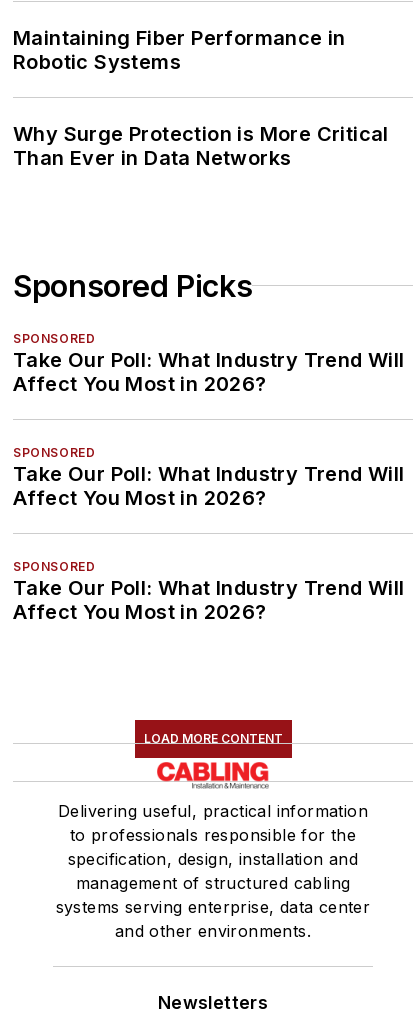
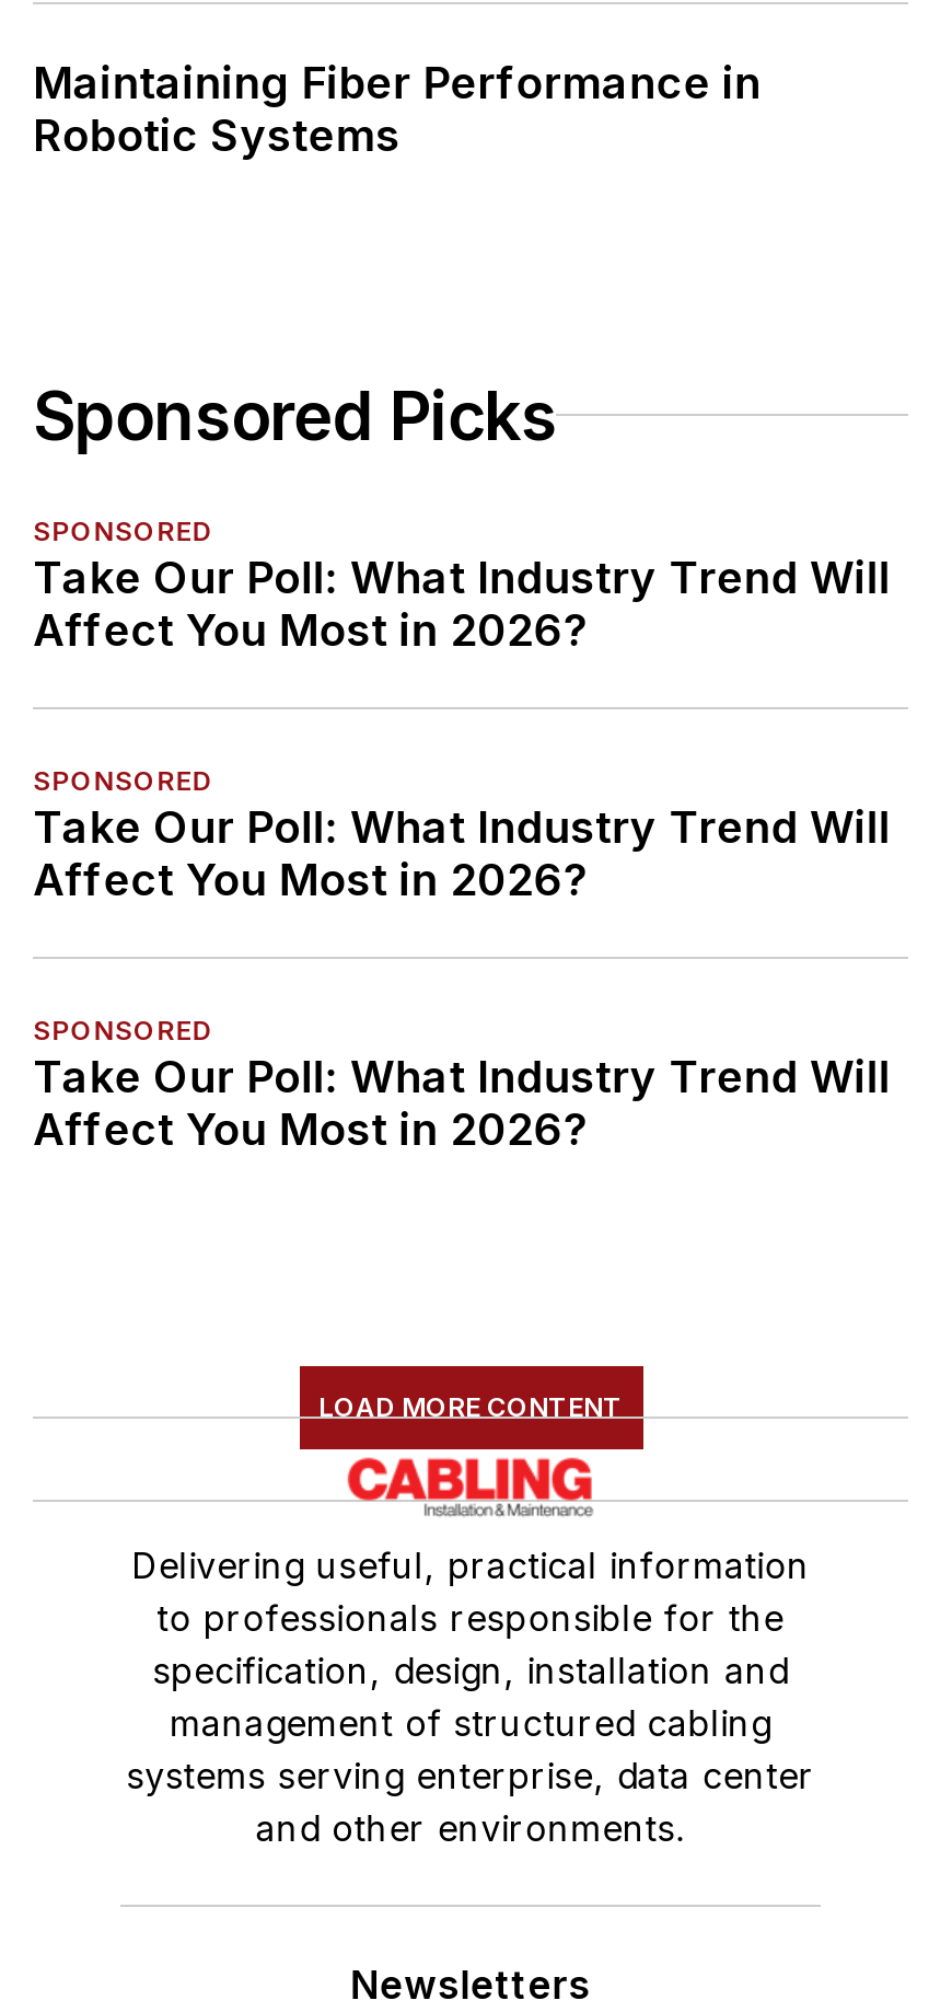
- Why Surge Protection is More Critical
- Than Ever in Data Networks
